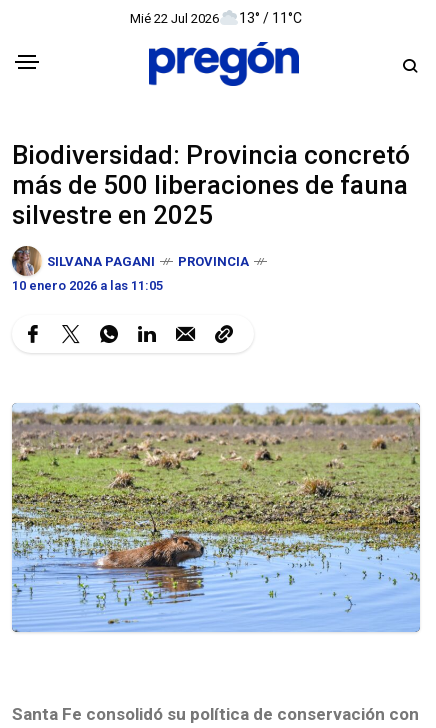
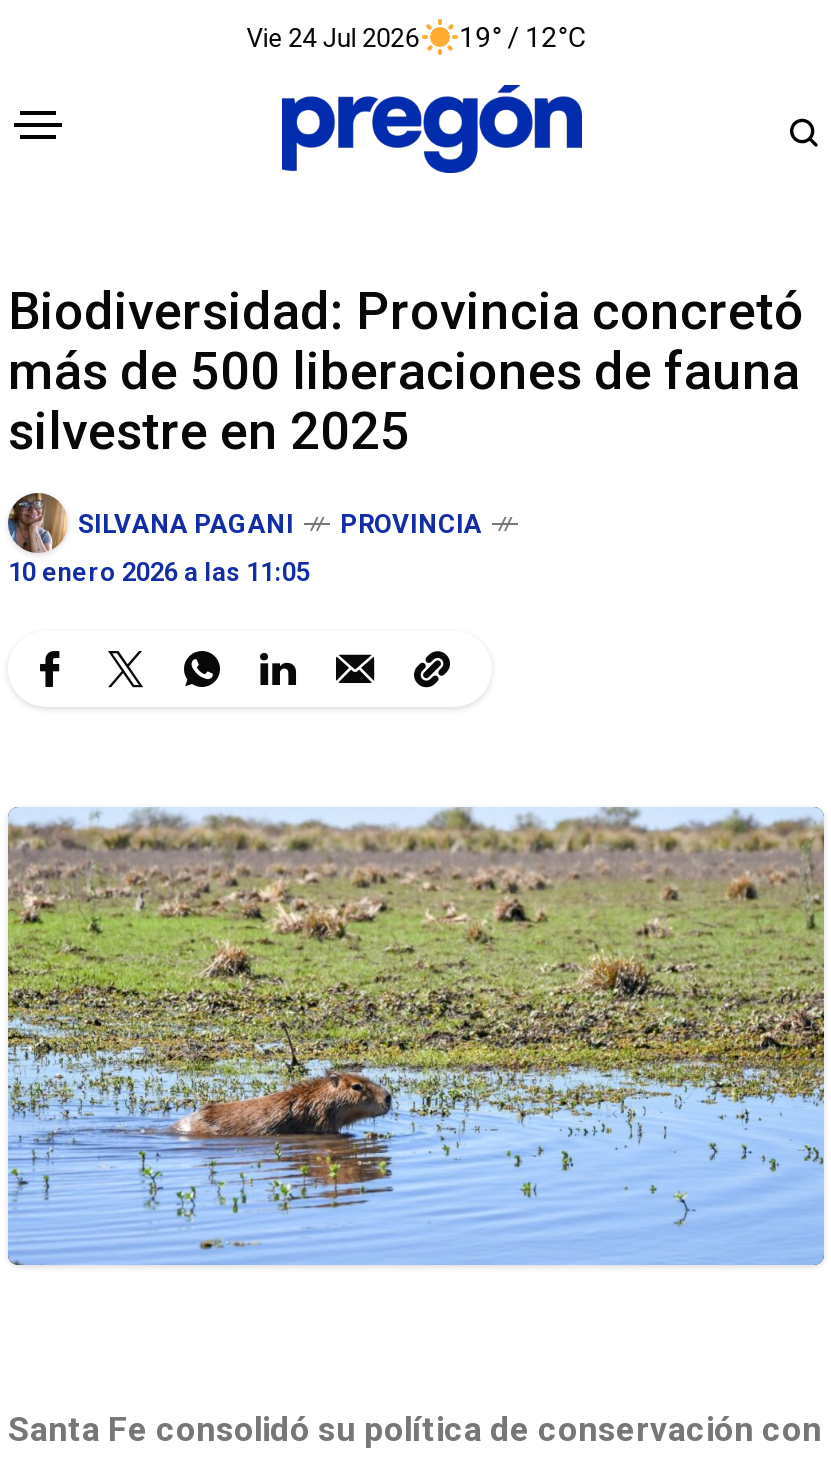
- Mié 22 Jul 2026
- 13° / 11°C
+ Vie 24 Jul 2026
+ 19° / 12°C
